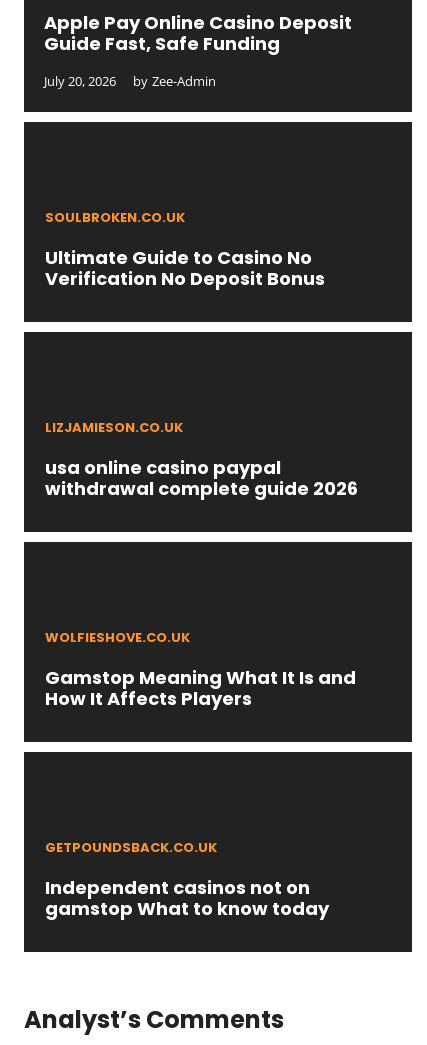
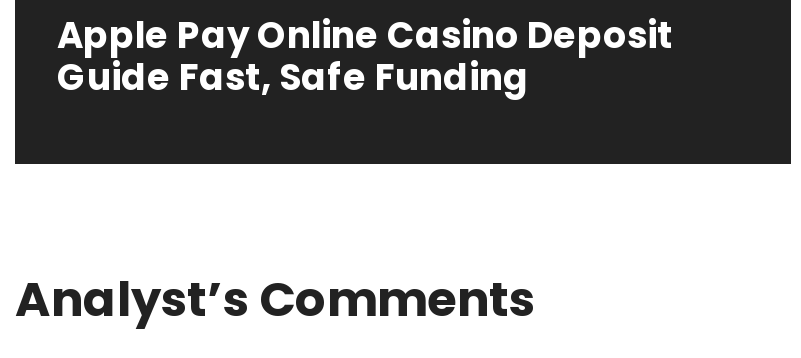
- July 20, 2026
- by Zee-Admin

- SOULBROKEN.CO.UK
- Ultimate Guide to Casino No
- Verification No Deposit Bonus

- LIZJAMIESON.CO.UK
- usa online casino paypal
- withdrawal complete guide 2026

- WOLFIESHOVE.CO.UK
- Gamstop Meaning What It Is and
- How It Affects Players

- GETPOUNDSBACK.CO.UK
- Independent casinos not on
- gamstop What to know today
